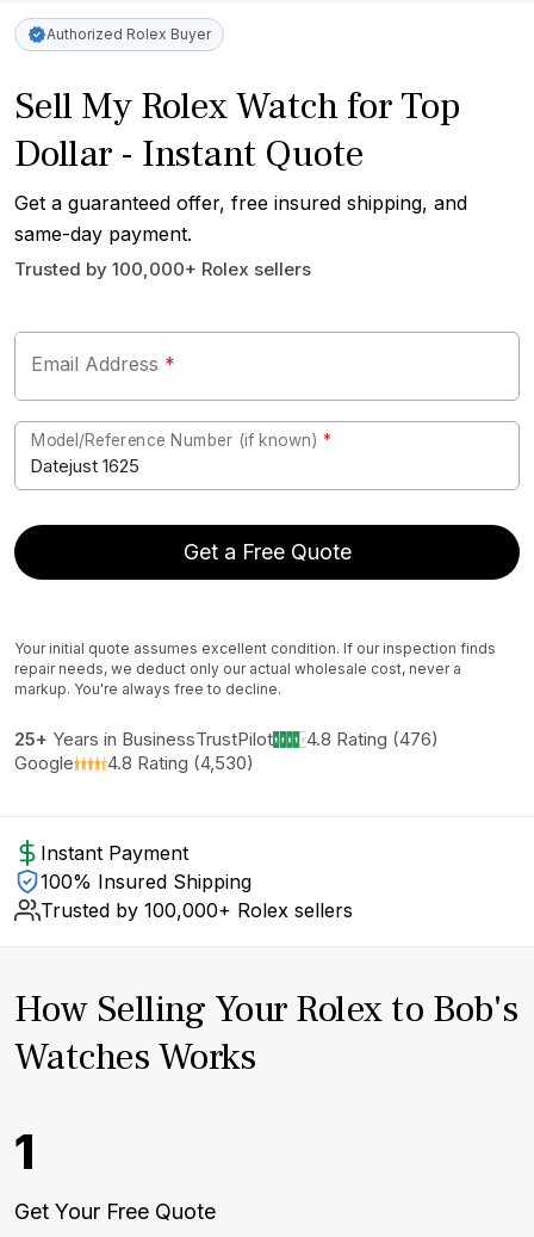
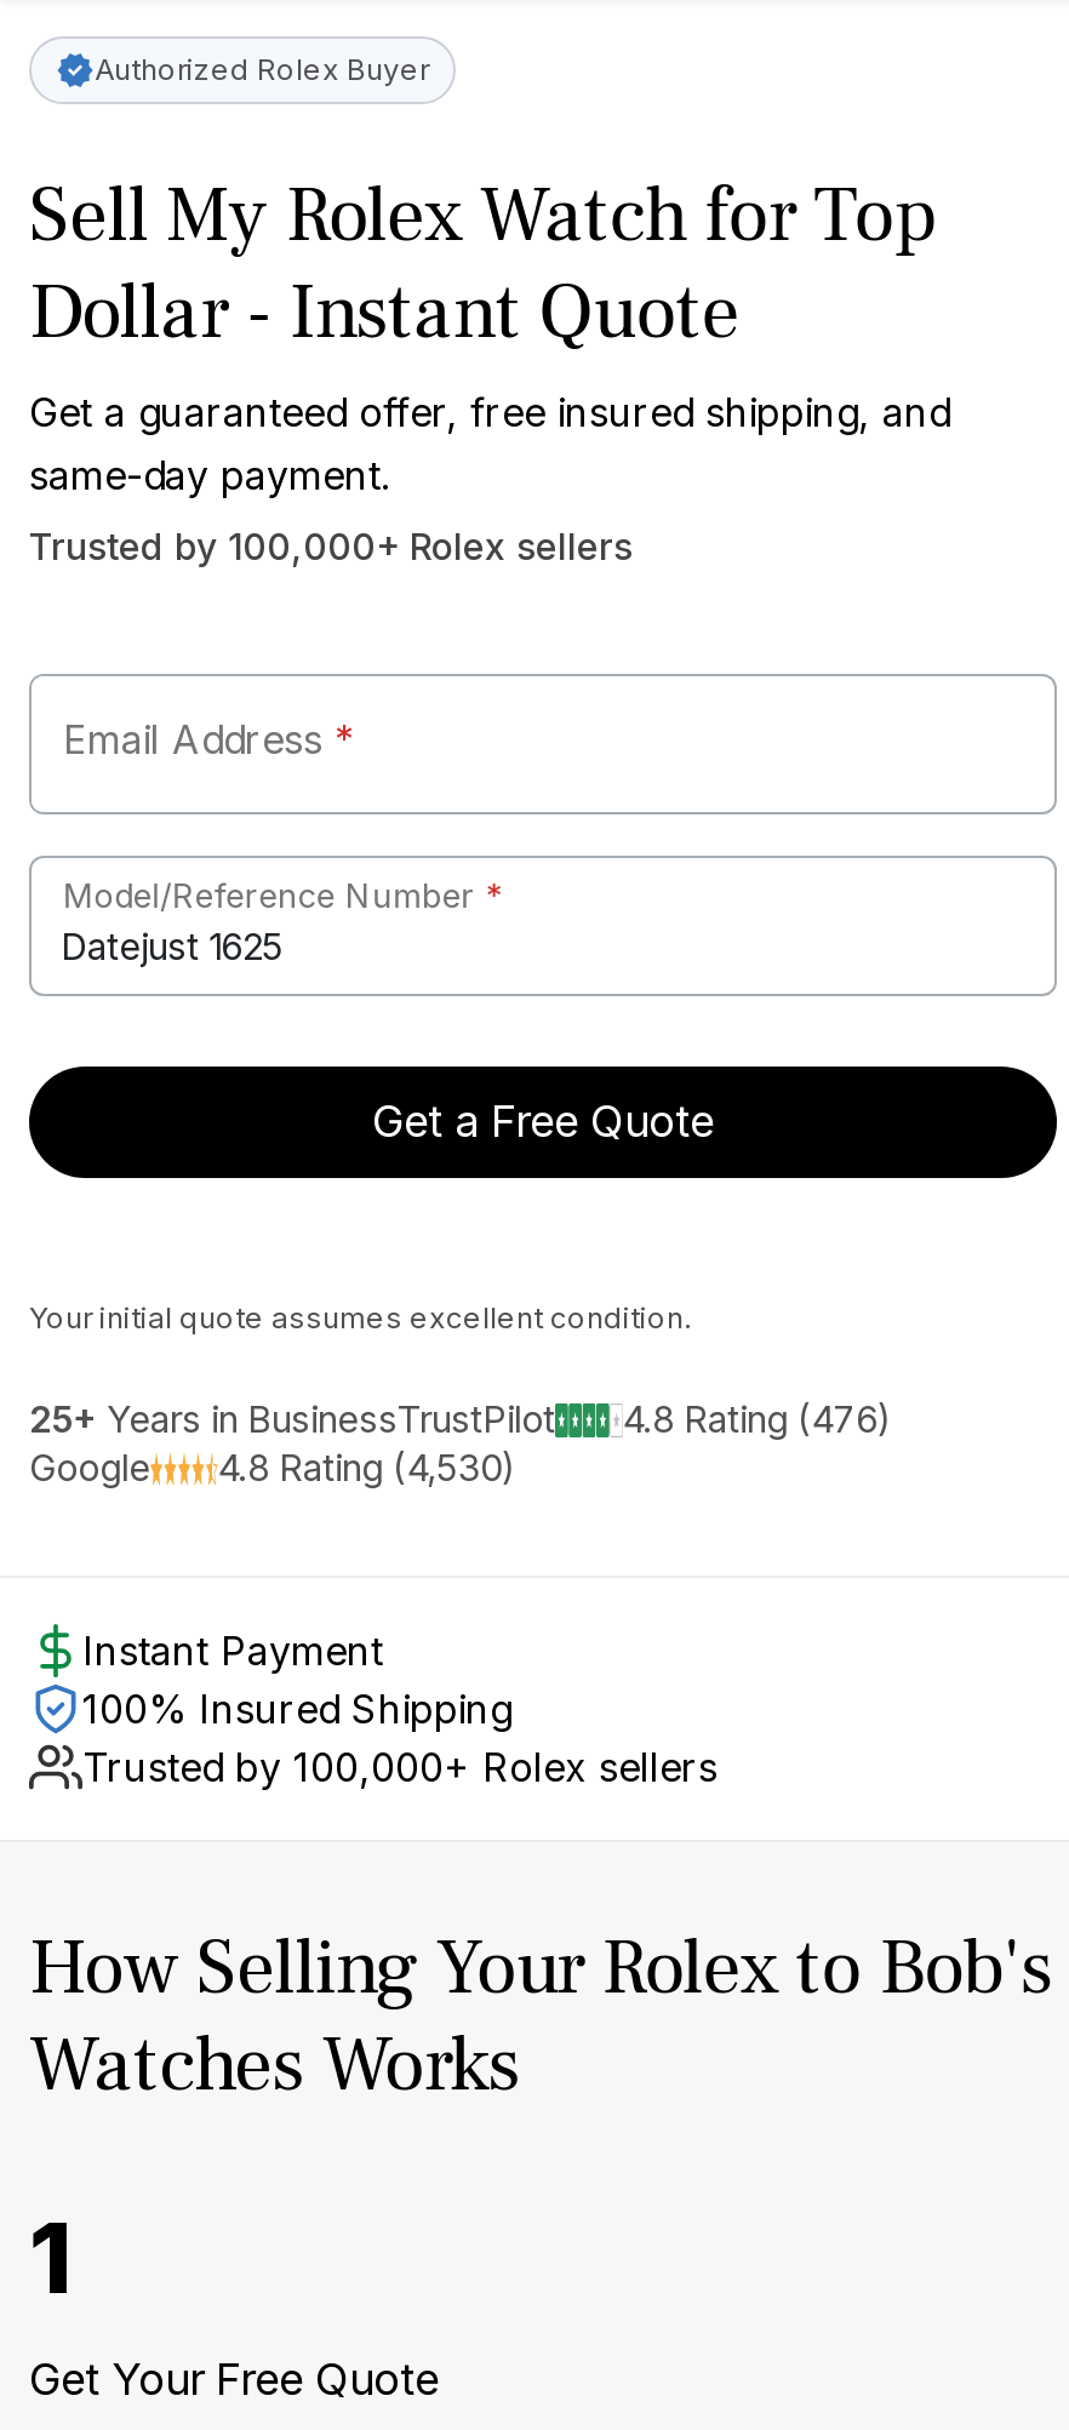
- Model/Reference Number (if known) *
+ Model/Reference Number *

- Your initial quote assumes excellent condition. If our inspection finds
- repair needs, we deduct only our actual wholesale cost, never a
- markup. You're always free to decline.
+ Your initial quote assumes excellent condition.
